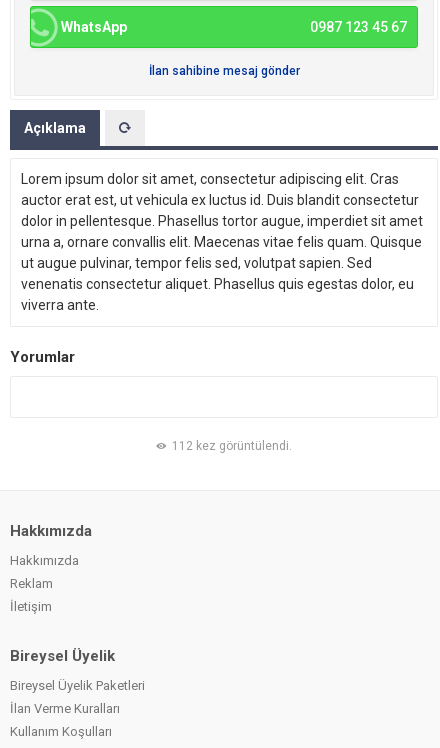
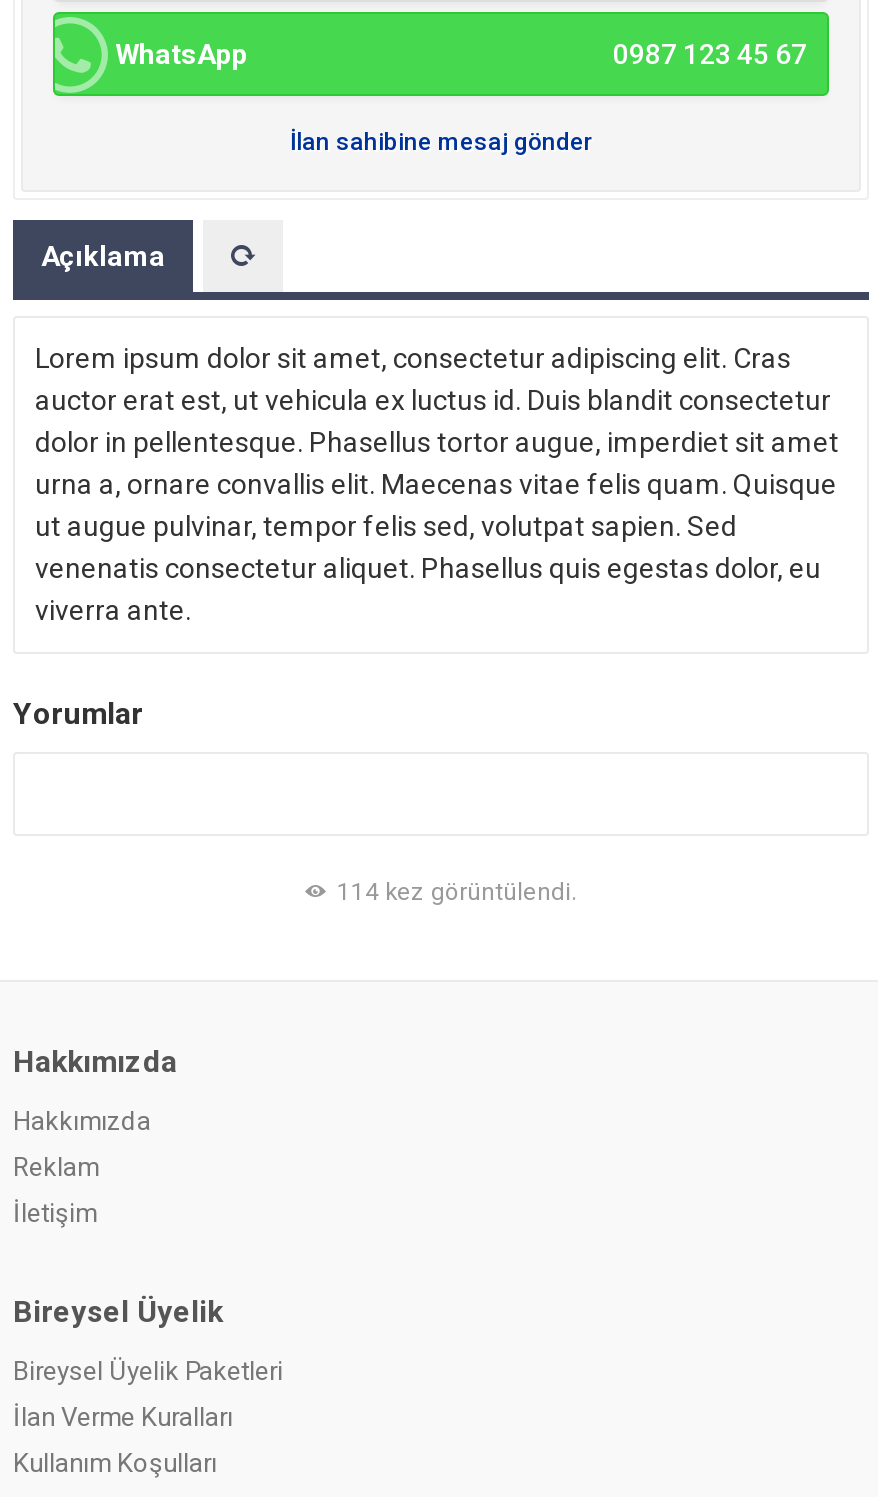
- 112 kez görüntülendi.
+ 114 kez görüntülendi.
